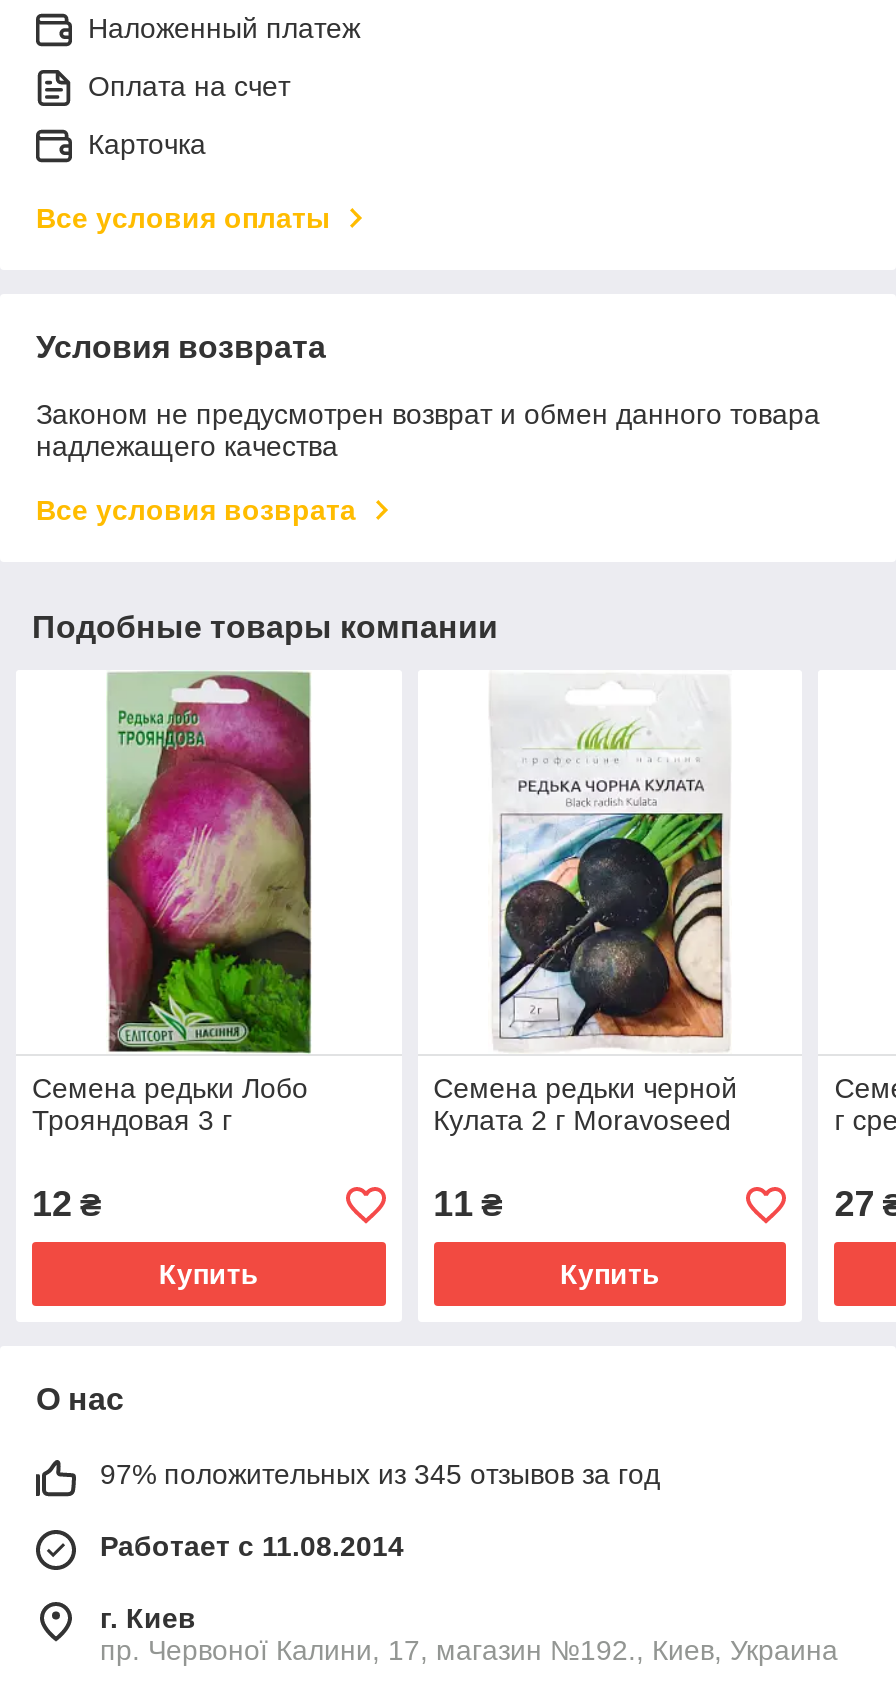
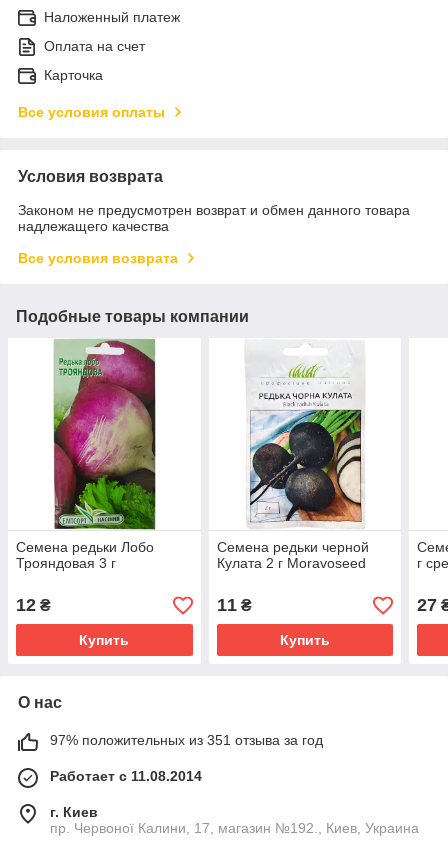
- 97% положительных из 345 отзывов за год
+ 97% положительных из 351 отзыва за год
